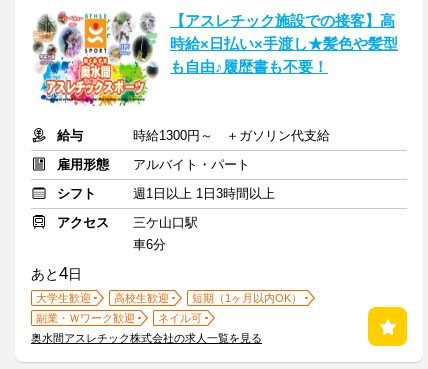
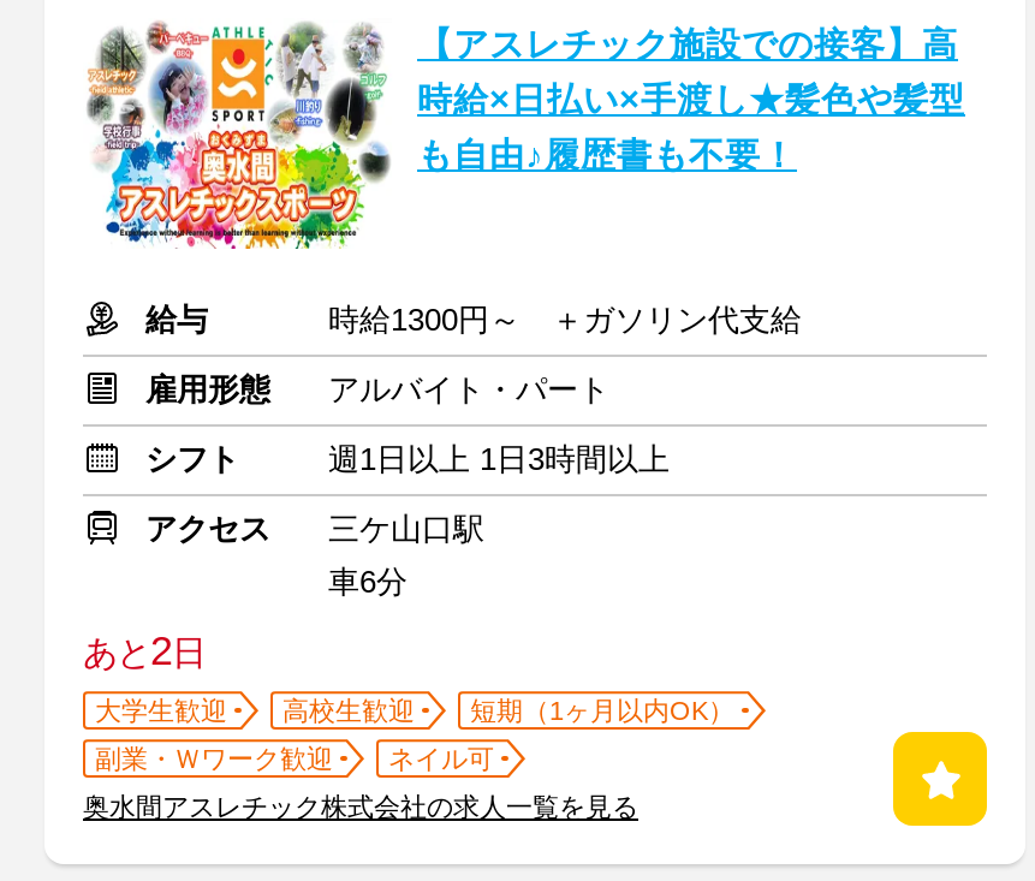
- あと4日
+ あと2日
